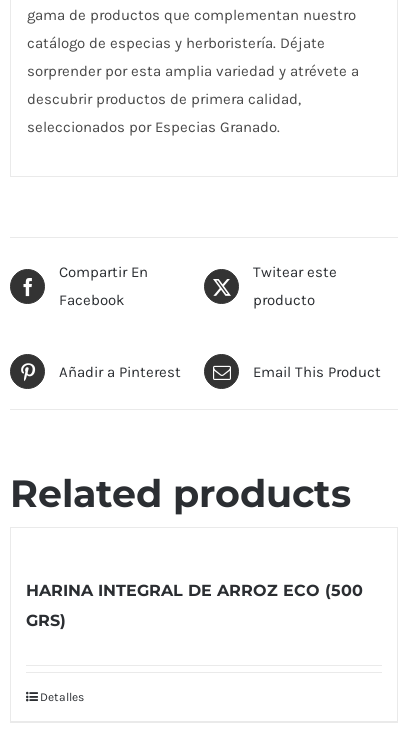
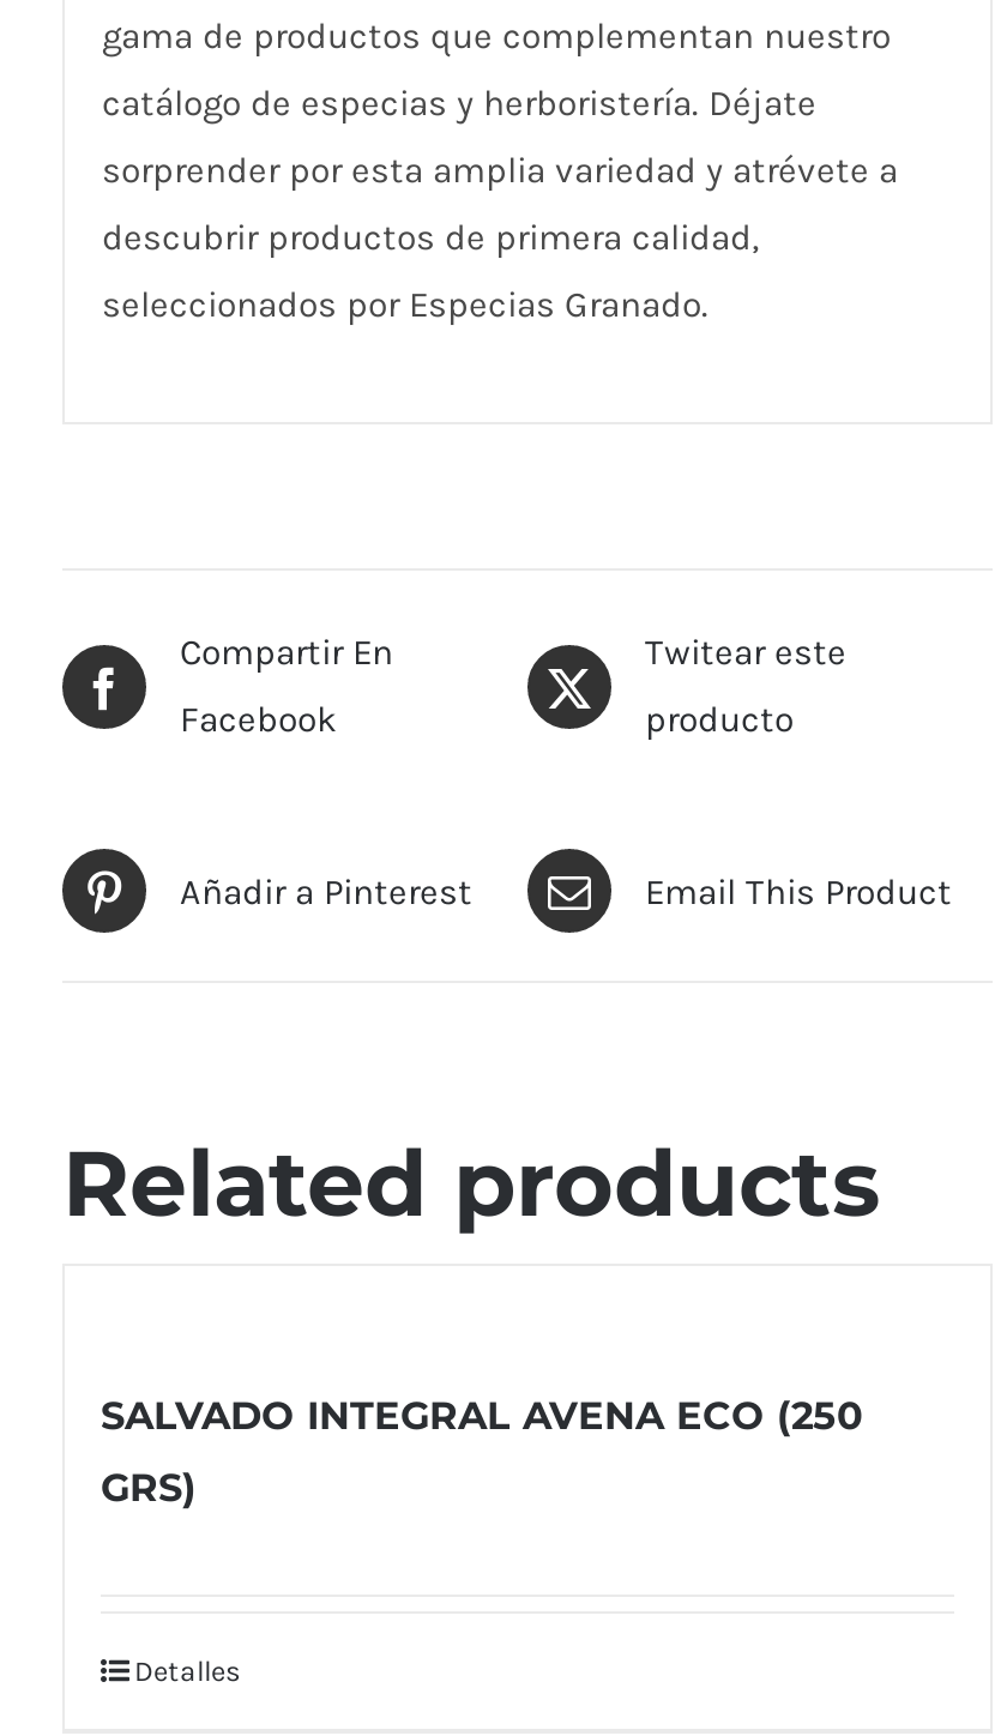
- HARINA INTEGRAL DE ARROZ ECO (500
+ SALVADO INTEGRAL AVENA ECO (250
